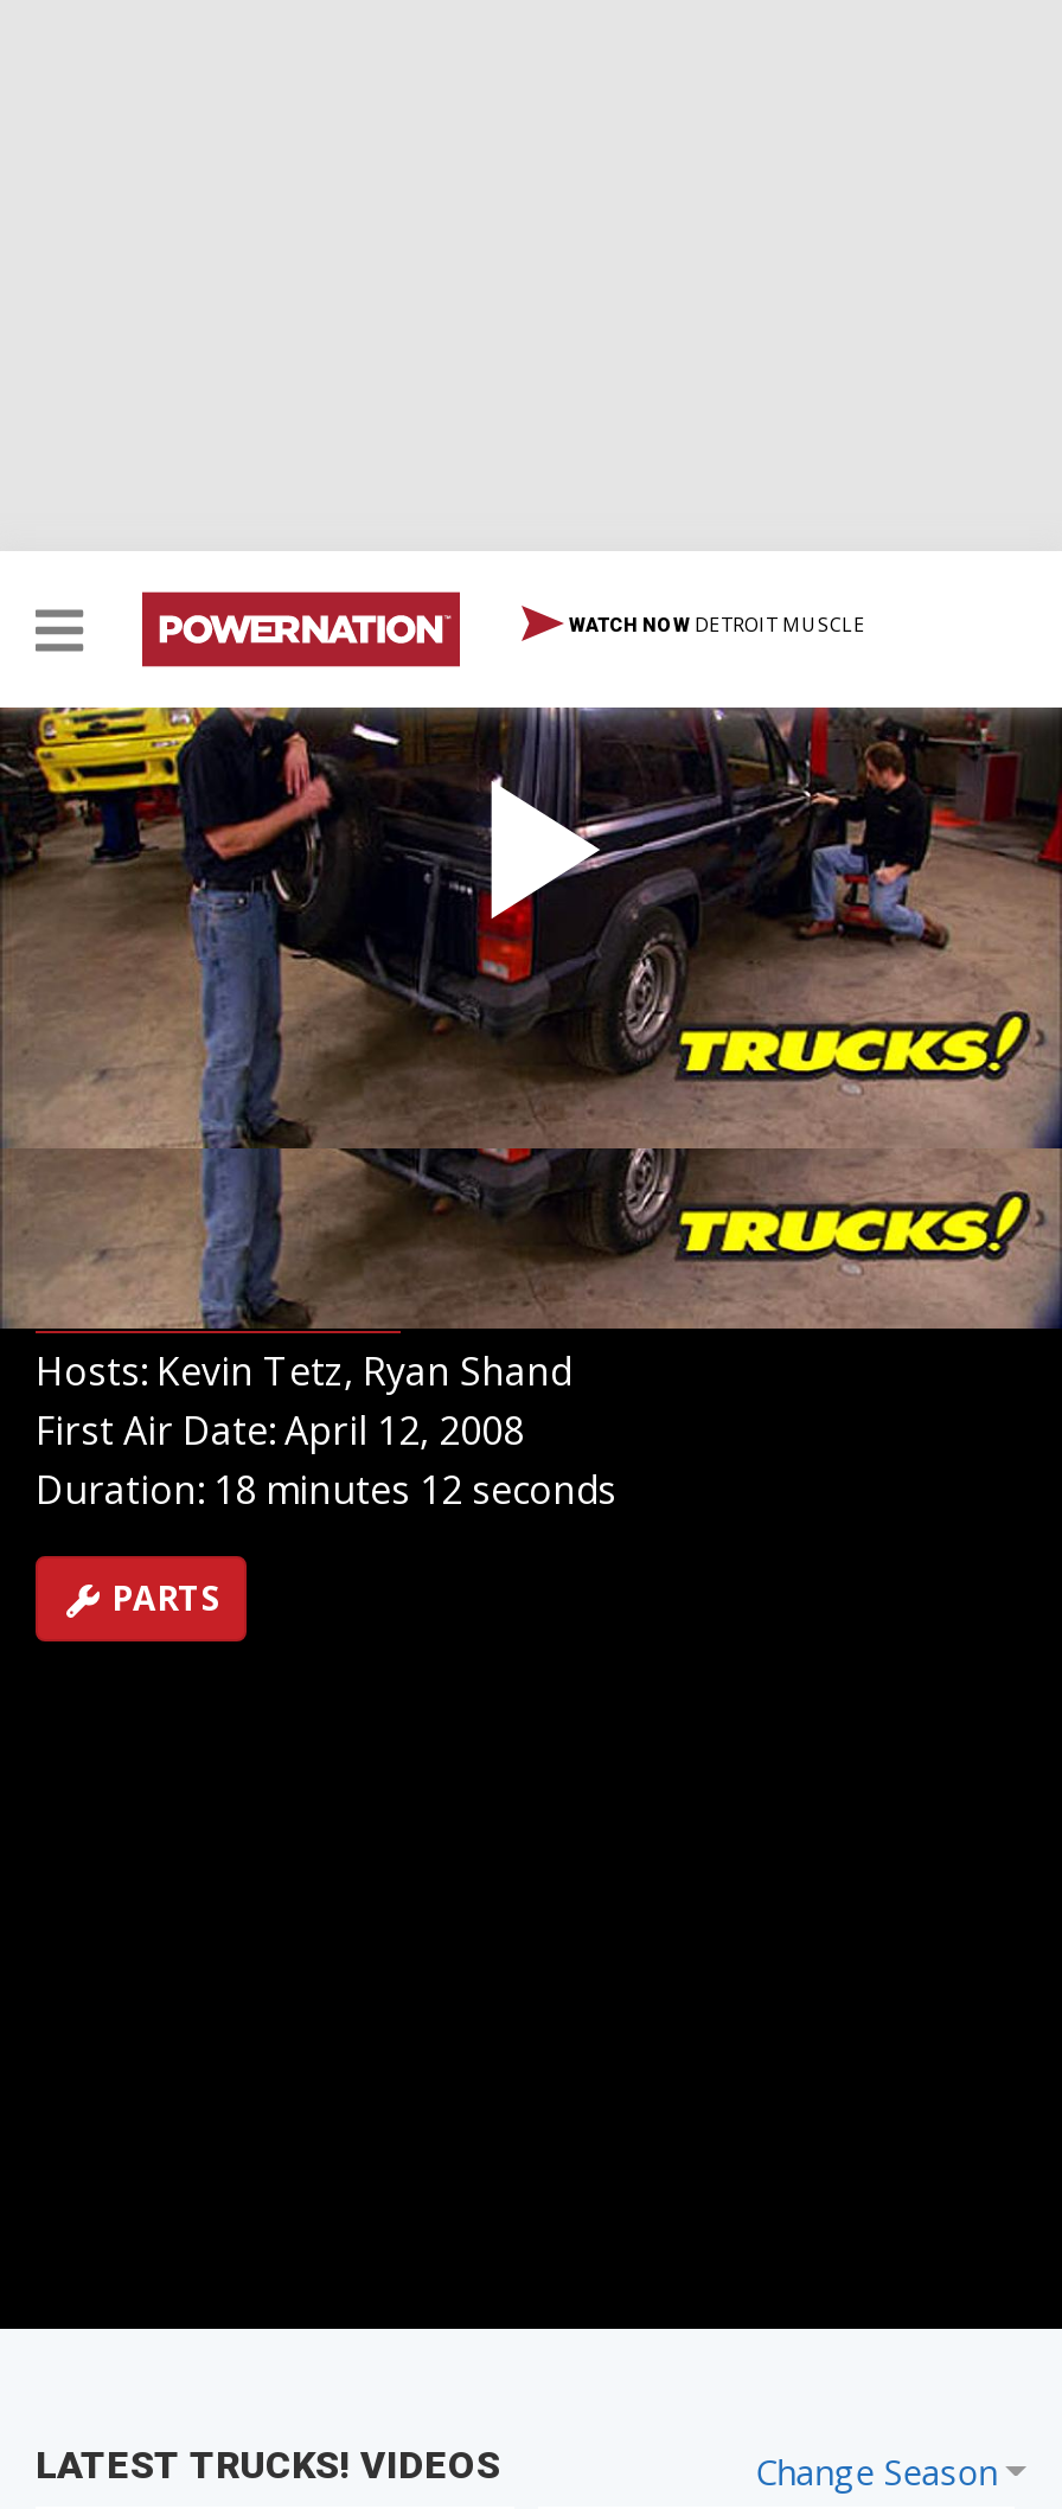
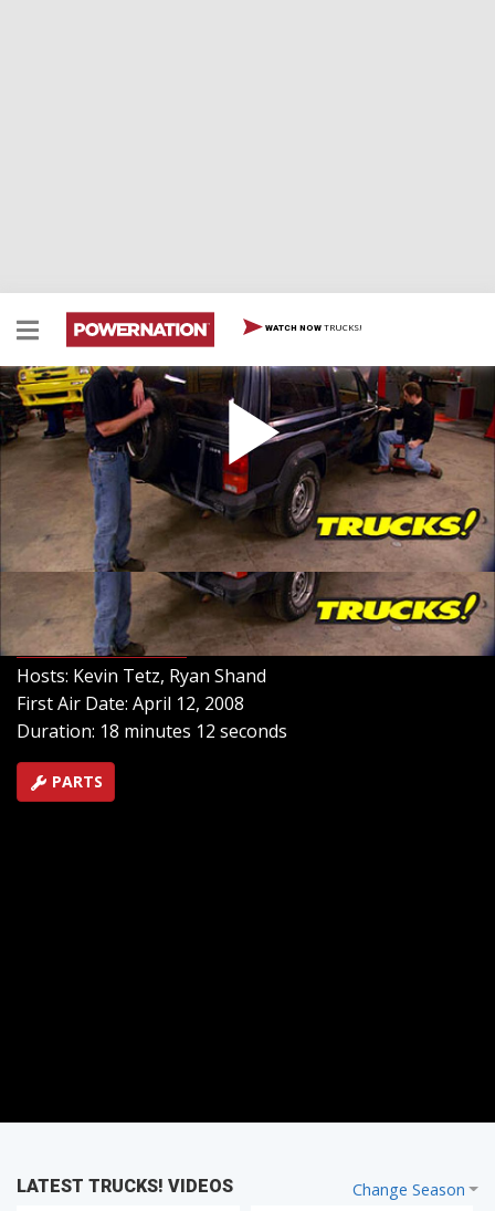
- WATCH NOW DETROIT MUSCLE
+ WATCH NOW TRUCKS!
